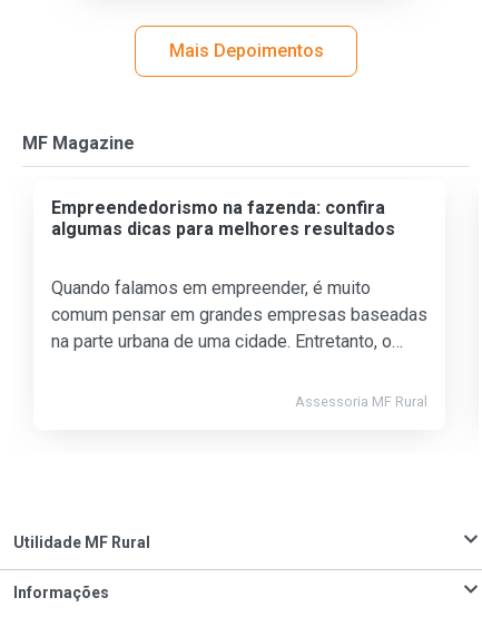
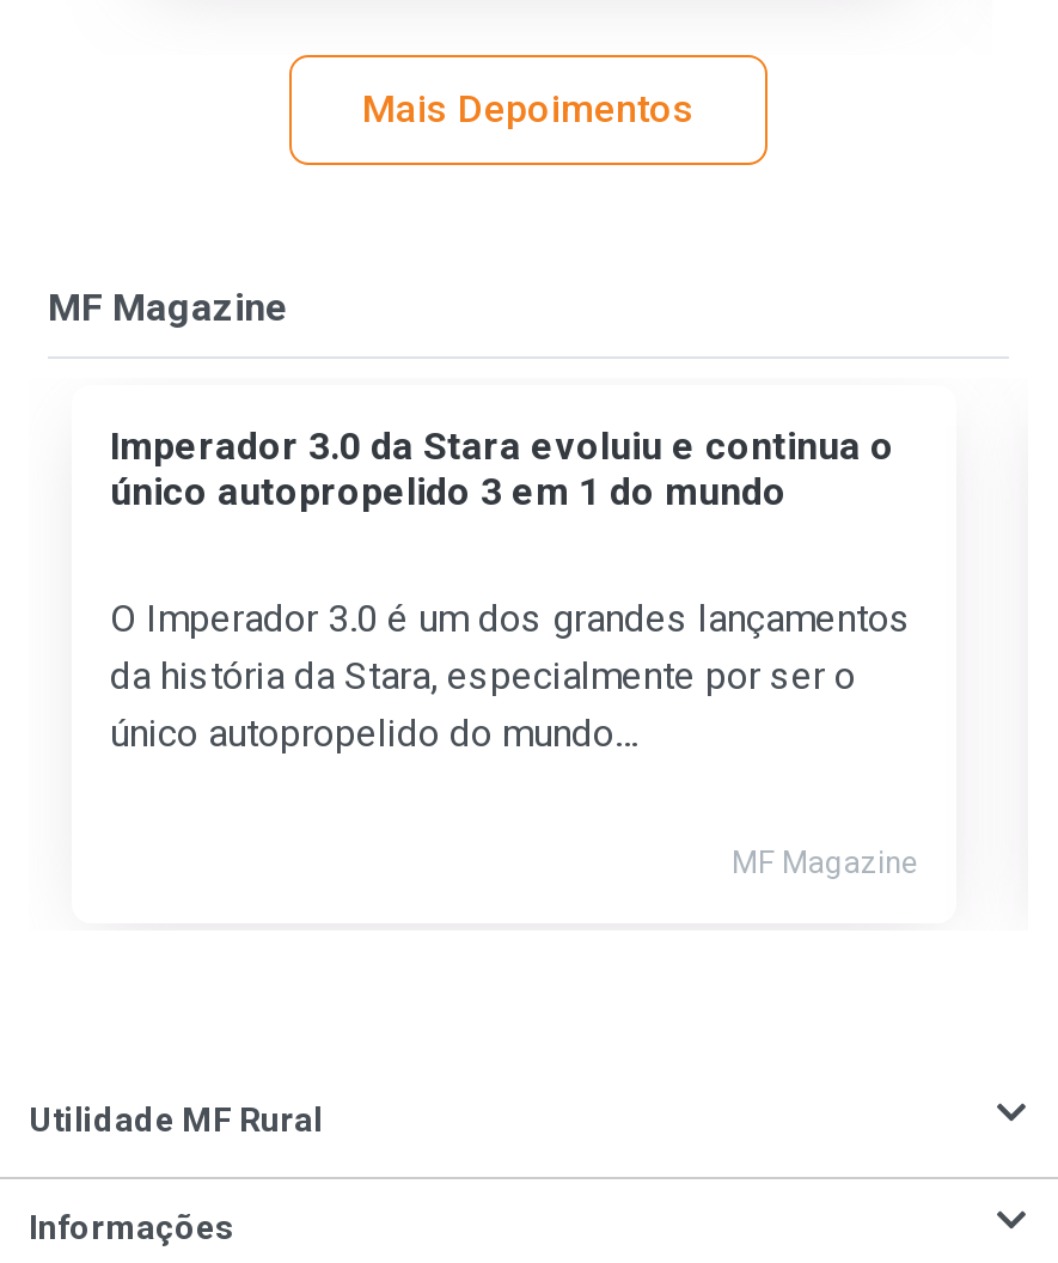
- Empreendedorismo na fazenda: confira
- algumas dicas para melhores resultados
+ Imperador 3.0 da Stara evoluiu e continua o
+ único autopropelido 3 em 1 do mundo

- Quando falamos em empreender, é muito
- comum pensar em grandes empresas baseadas
- na parte urbana de uma cidade. Entretanto, o…
+ O Imperador 3.0 é um dos grandes lançamentos
+ da história da Stara, especialmente por ser o
+ único autopropelido do mundo…

- Assessoria MF Rural
+ MF Magazine
